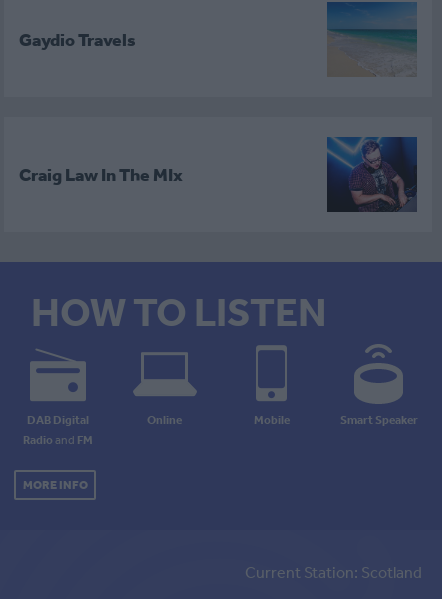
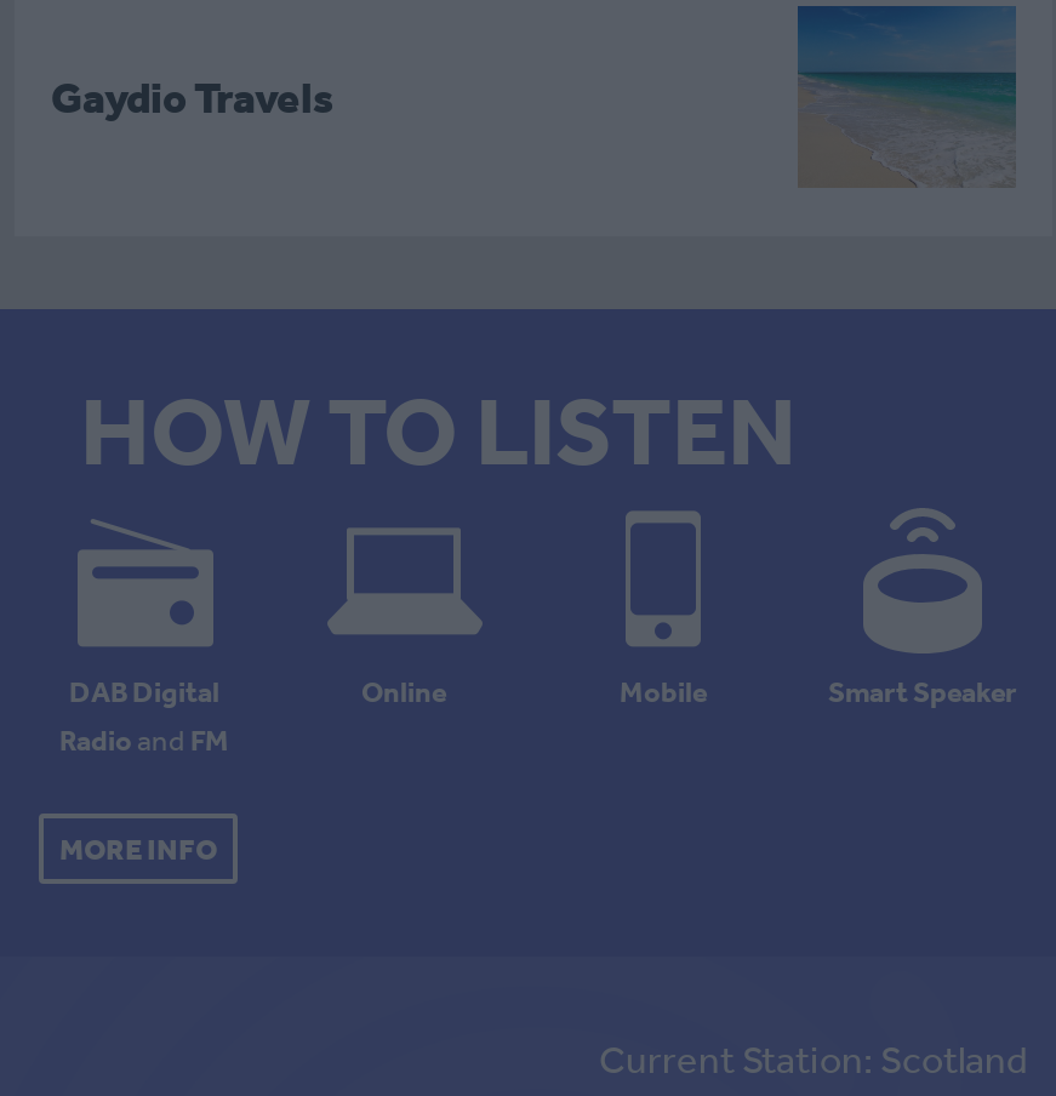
- [image]

- Craig Law In The MIx
